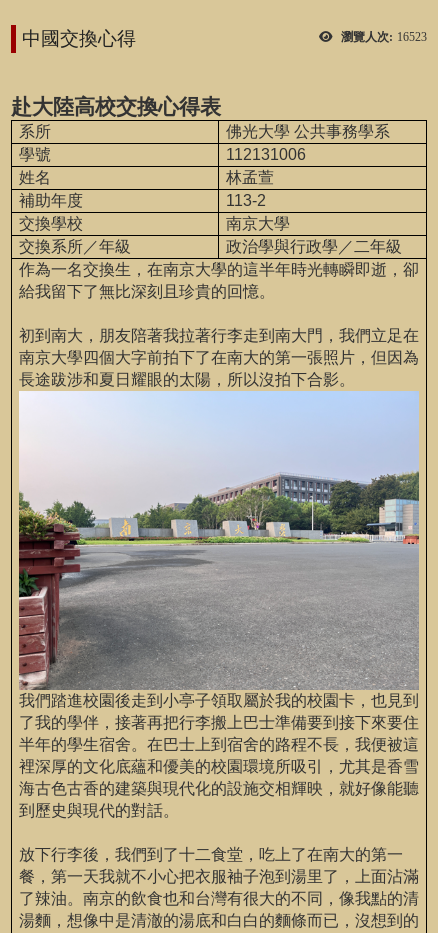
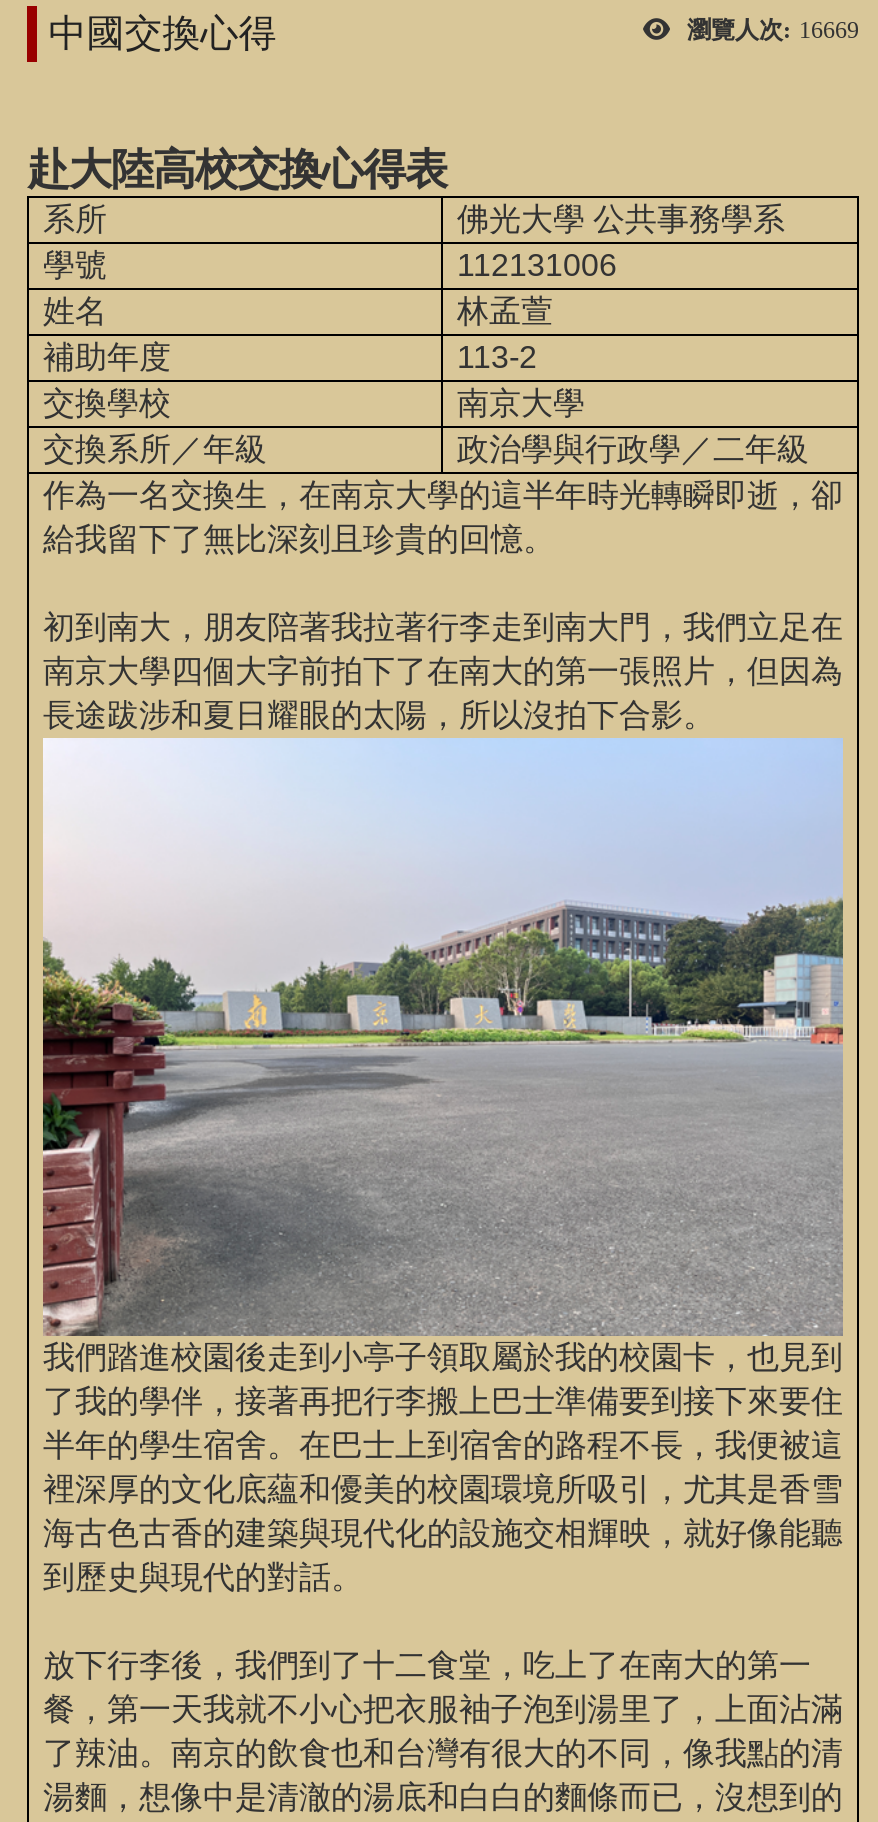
- 瀏覽人次: 16523
+ 瀏覽人次: 16669
